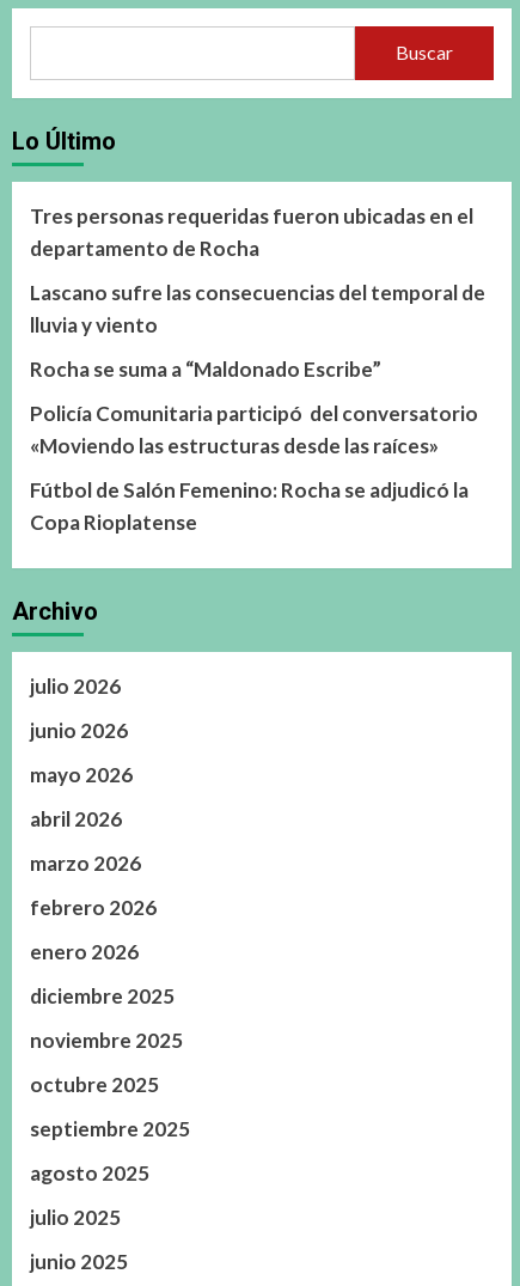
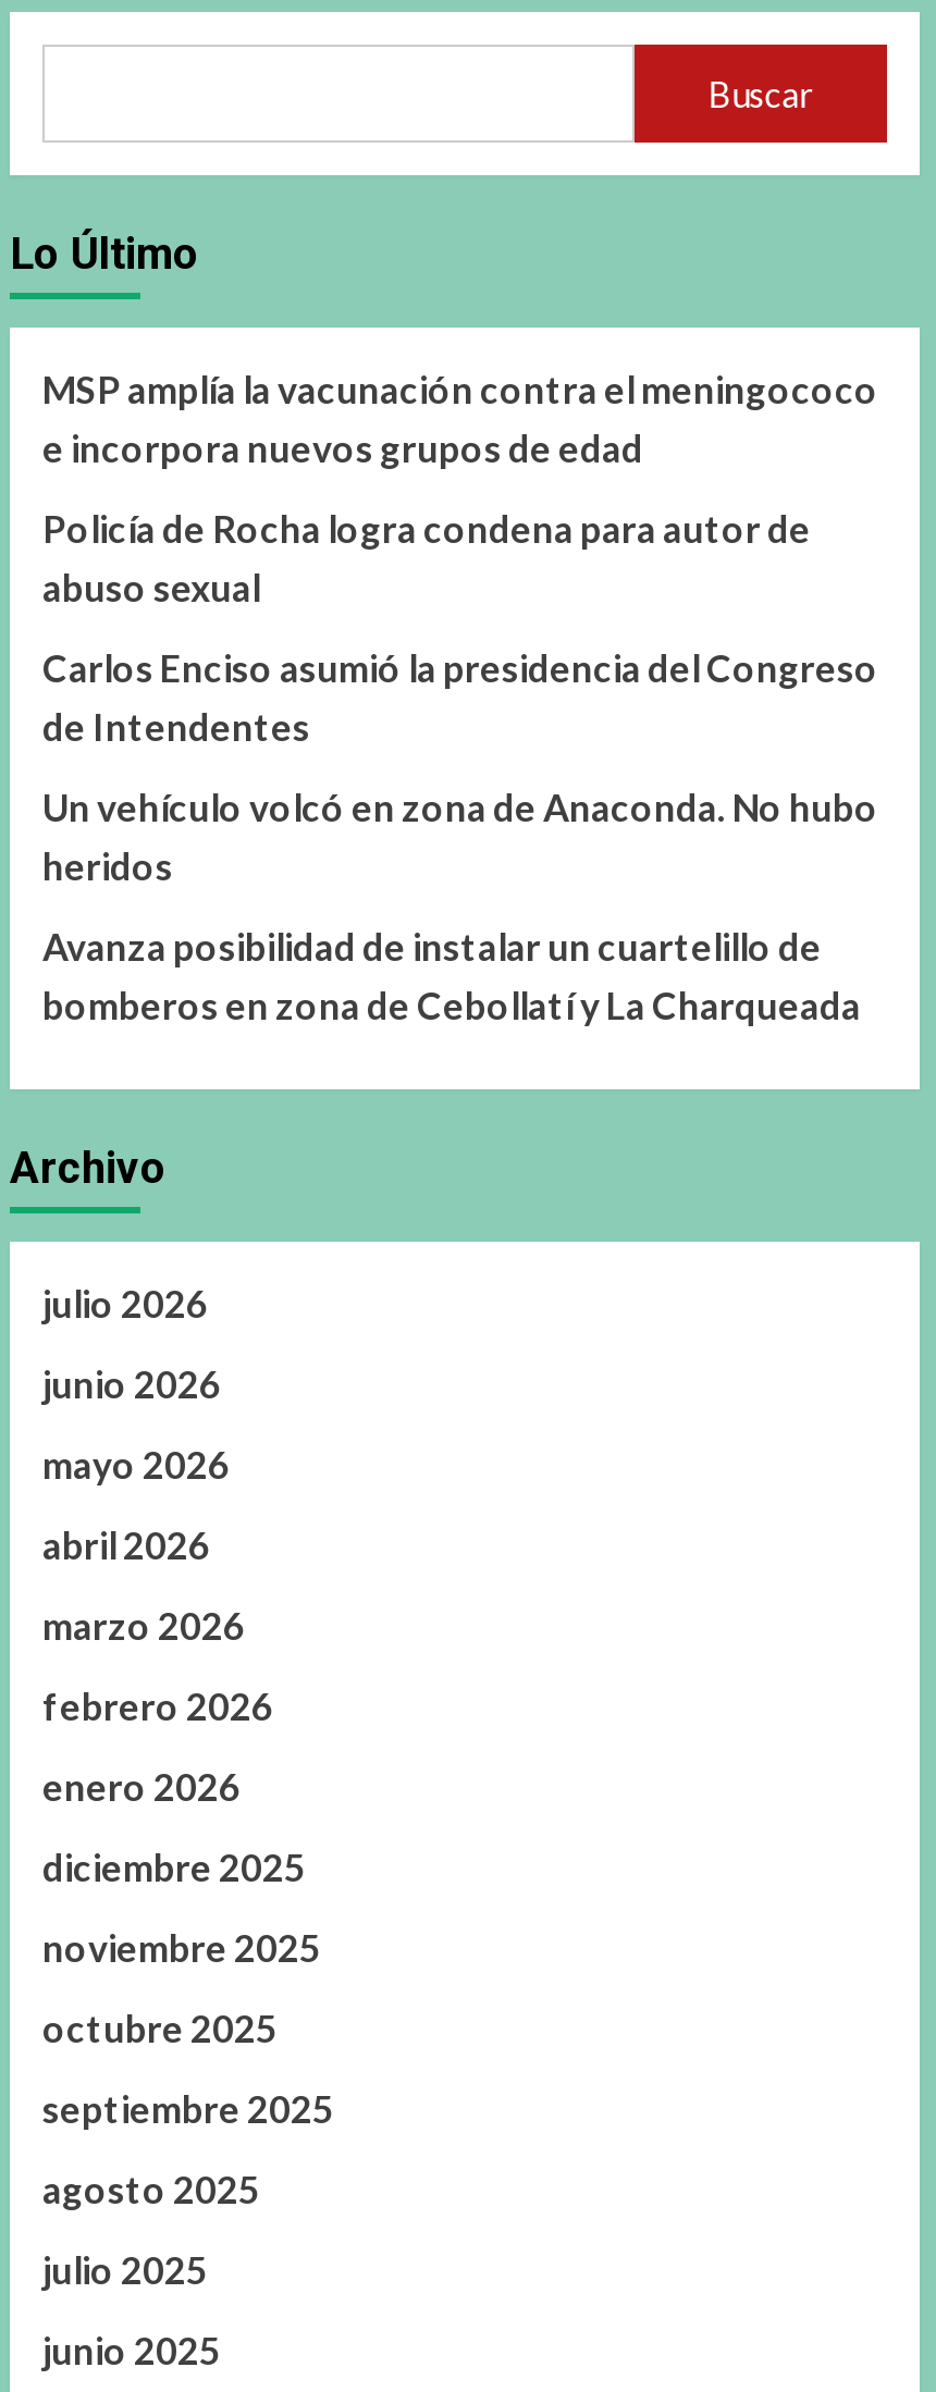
- Tres personas requeridas fueron ubicadas en el
- departamento de Rocha
+ MSP amplía la vacunación contra el meningococo
+ e incorpora nuevos grupos de edad

- Lascano sufre las consecuencias del temporal de
- lluvia y viento
+ Policía de Rocha logra condena para autor de
+ abuso sexual

- Rocha se suma a “Maldonado Escribe”
+ Carlos Enciso asumió la presidencia del Congreso
+ de Intendentes

- Policía Comunitaria participó del conversatorio
- «Moviendo las estructuras desde las raíces»
+ Un vehículo volcó en zona de Anaconda. No hubo
+ heridos

- Fútbol de Salón Femenino: Rocha se adjudicó la
- Copa Rioplatense
+ Avanza posibilidad de instalar un cuartelillo de
+ bomberos en zona de Cebollatí y La Charqueada
